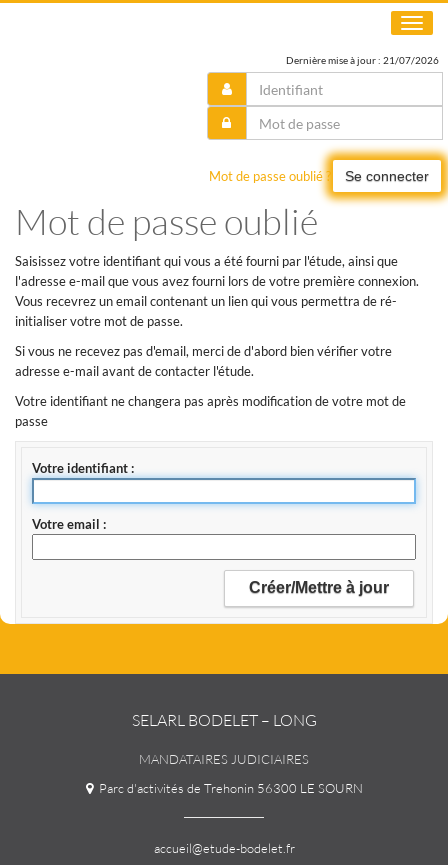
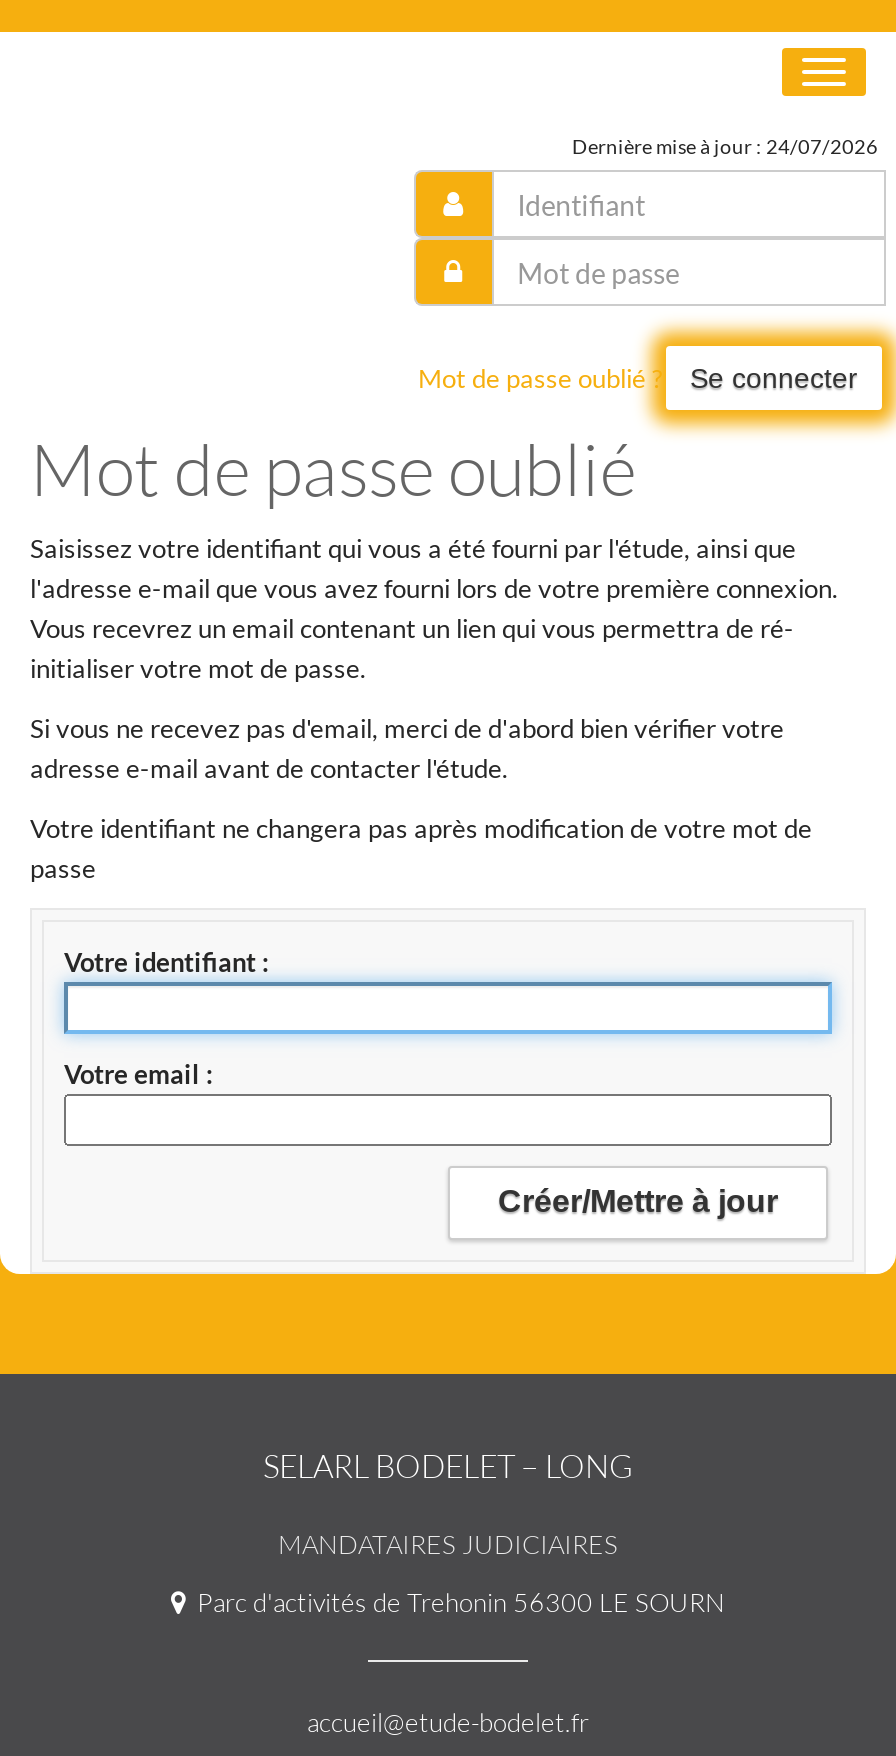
- Dernière mise à jour : 21/07/2026
+ Dernière mise à jour : 24/07/2026
